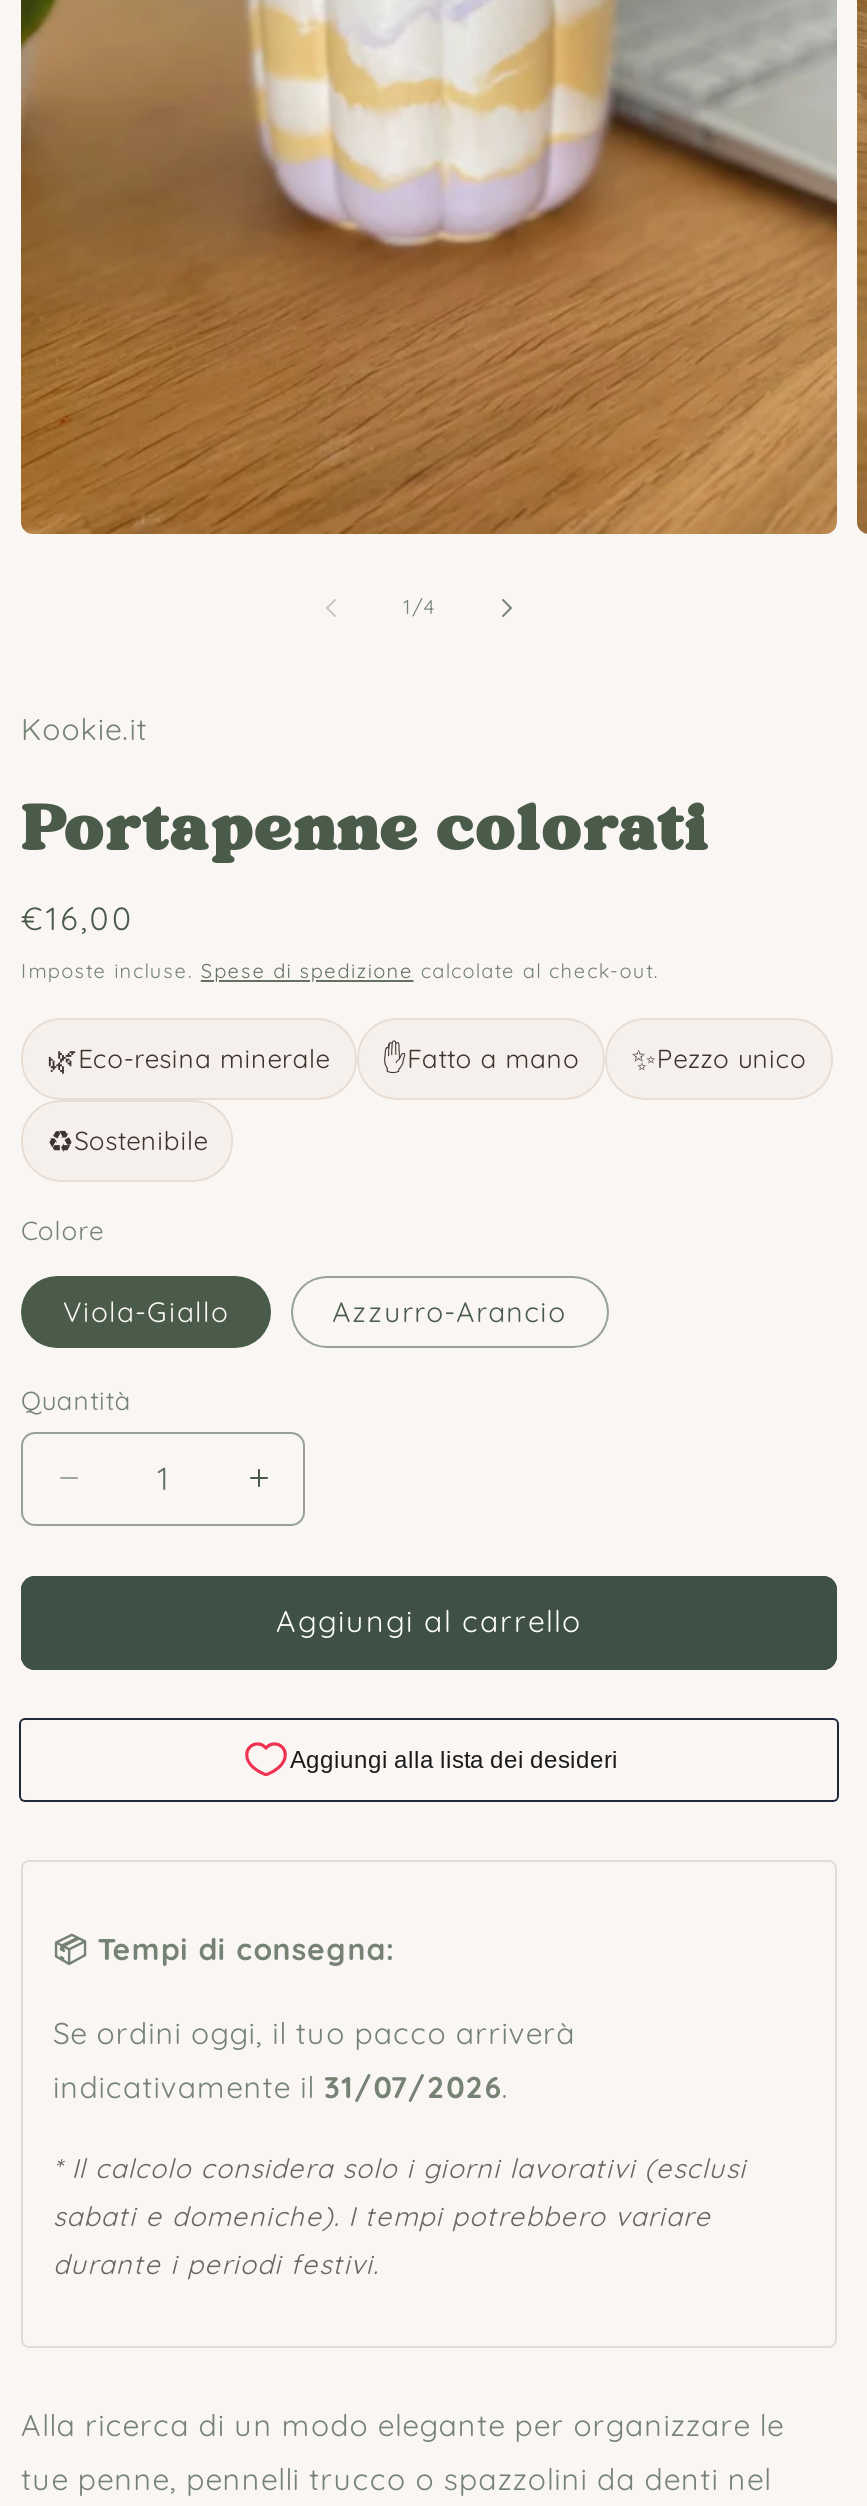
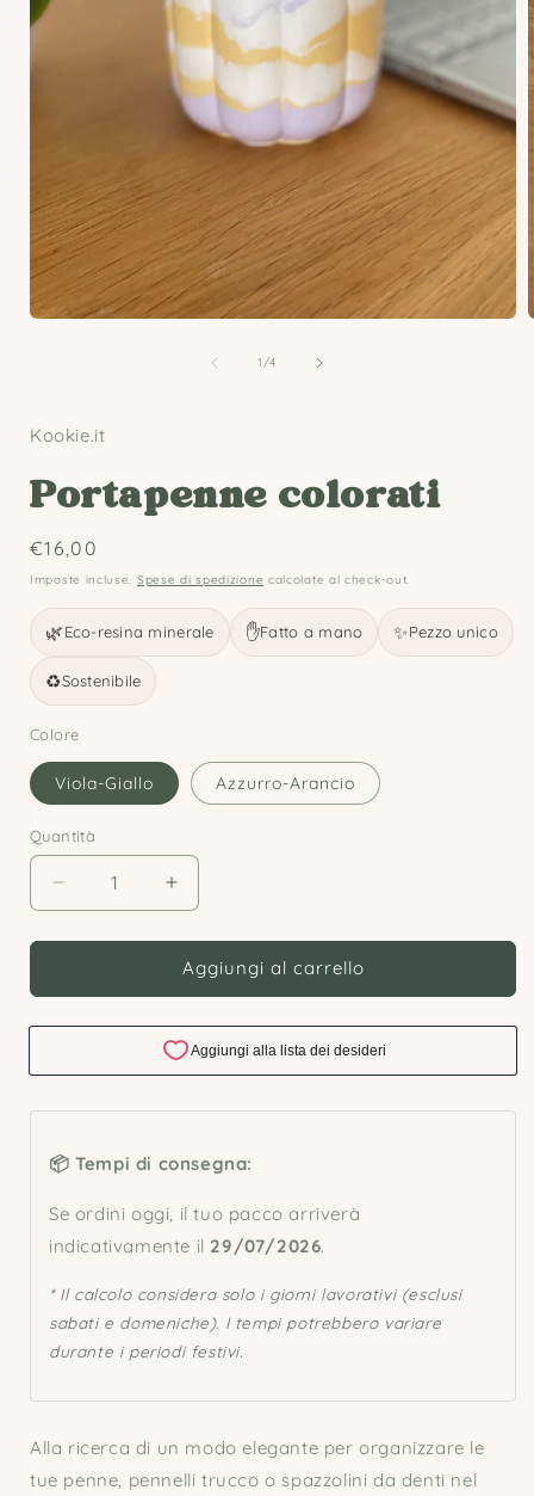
- indicativamente il 31/07/2026.
+ indicativamente il 29/07/2026.
